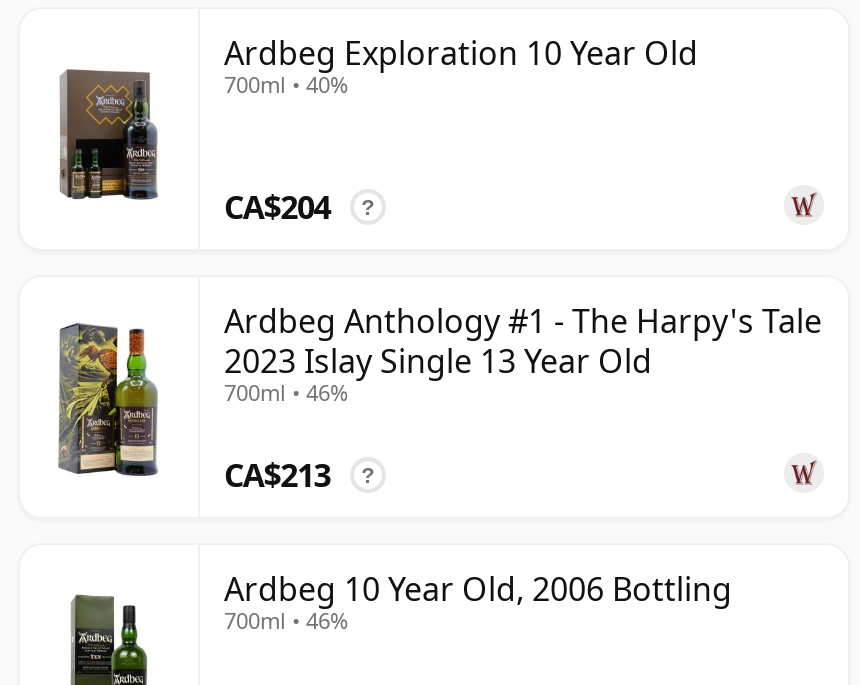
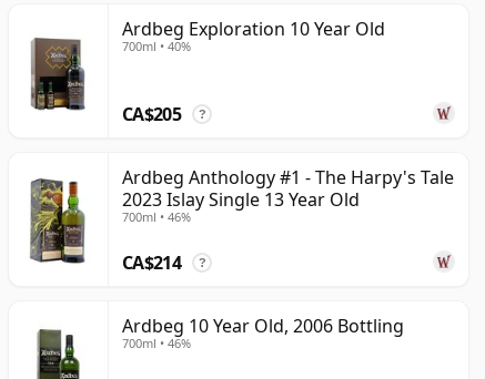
- CA$204
+ CA$205

- CA$213
+ CA$214
